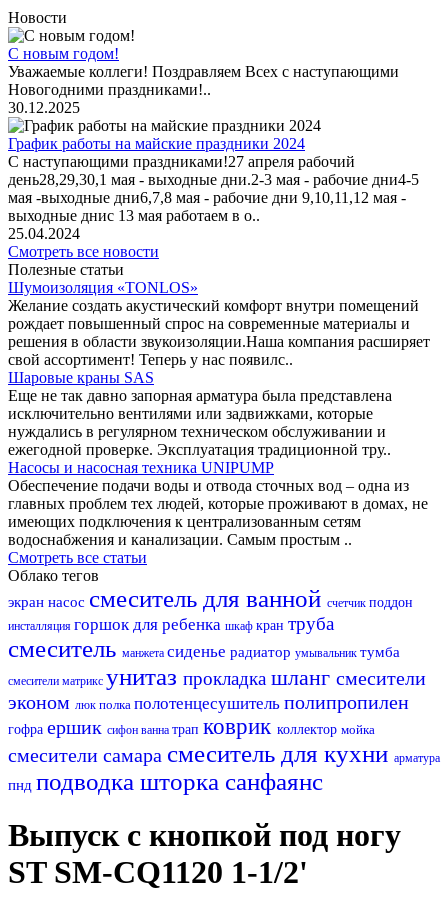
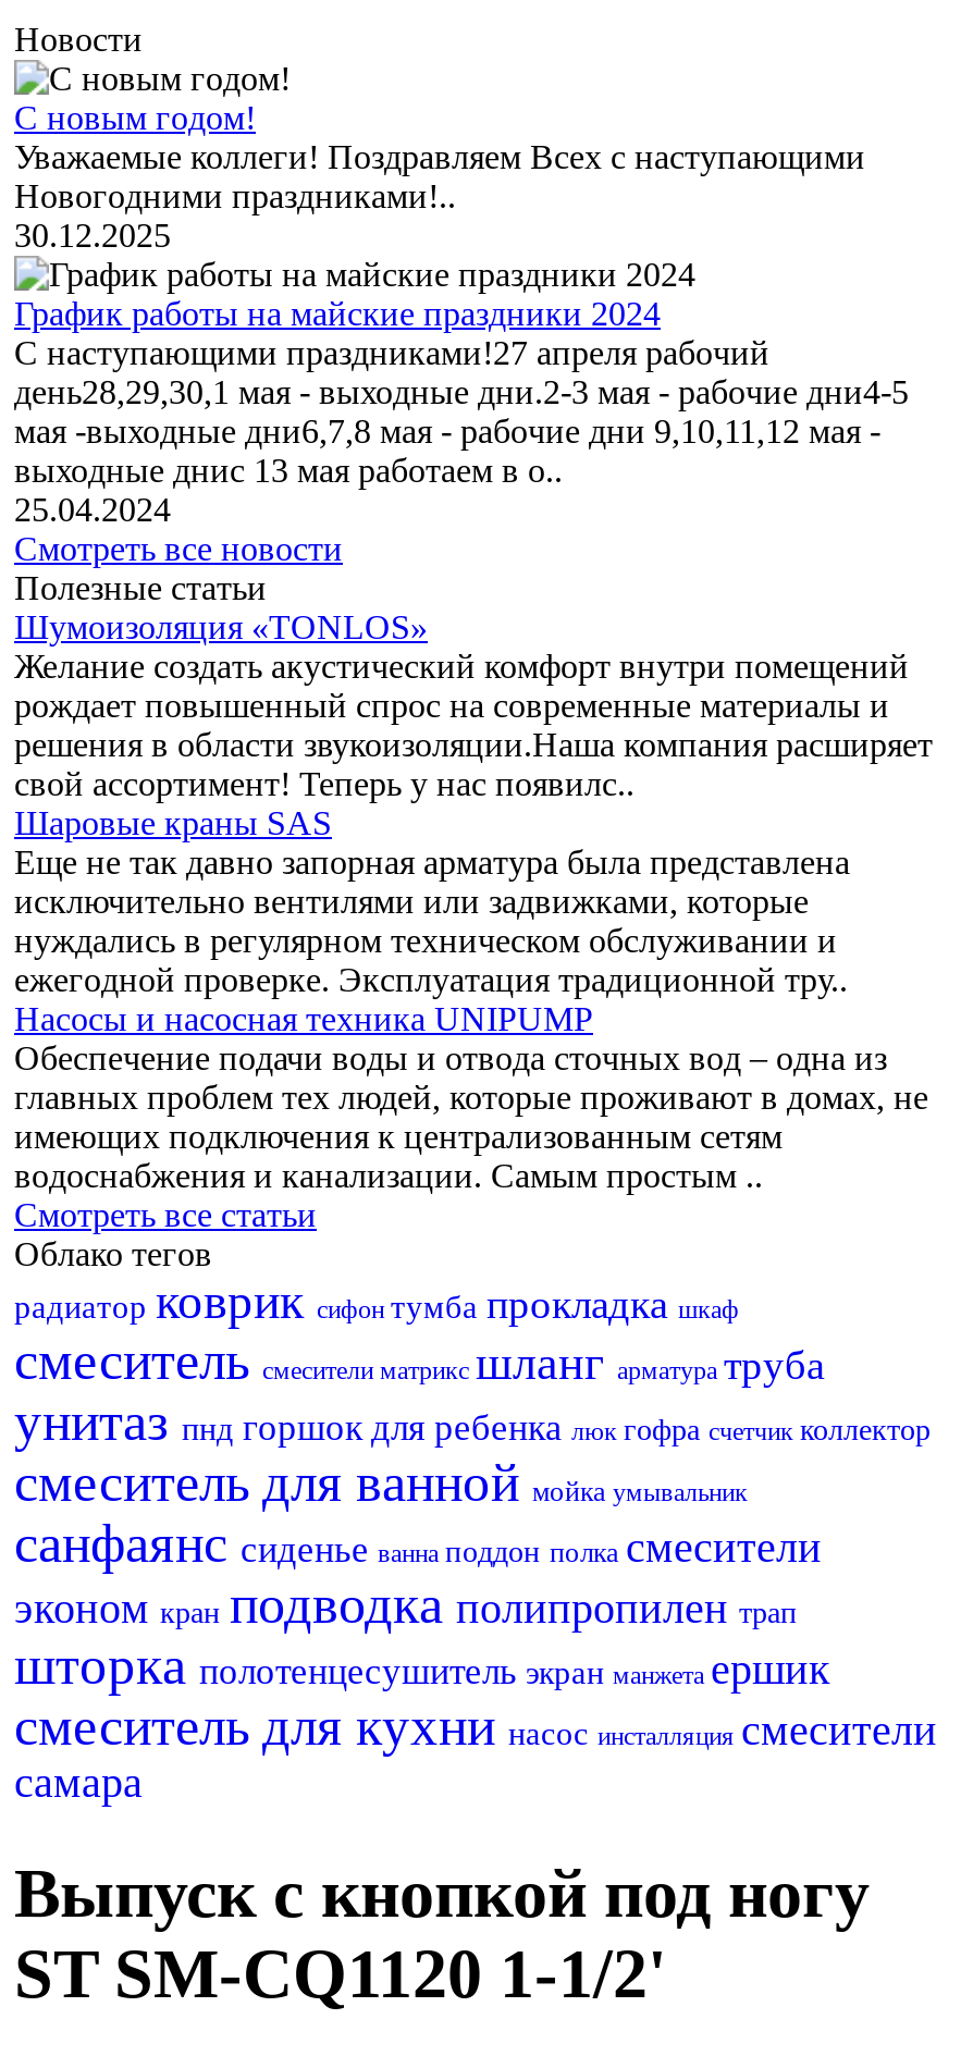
- экран насос смеситель для ванной счетчик поддон
- инсталляция горшок для ребенка шкаф кран труба
- смеситель манжетасиденье радиатор умывальниктумба
- смесители матриксунитаз прокладка шланг смесители
- эконом люк полка полотенцесушитель полипропилен
- гофра ершик сифонваннатрап коврик коллектормойка
- смесители самара смеситель для кухни арматура
- пнд подводка шторка санфаянс
+ радиатор коврик сифонтумба прокладка шкаф
+ смеситель смесители матриксшланг арматуратруба
+ унитаз пнд горшок для ребенка люкгофра счетчикколлектор
+ смеситель для ванной мойкаумывальник
+ санфаянс сиденье ваннаподдон полкасмесители
+ эконом кран подводка полипропилен трап
+ шторка полотенцесушитель экран манжетаершик
+ смеситель для кухни насос инсталляциясмесители
+ самара
